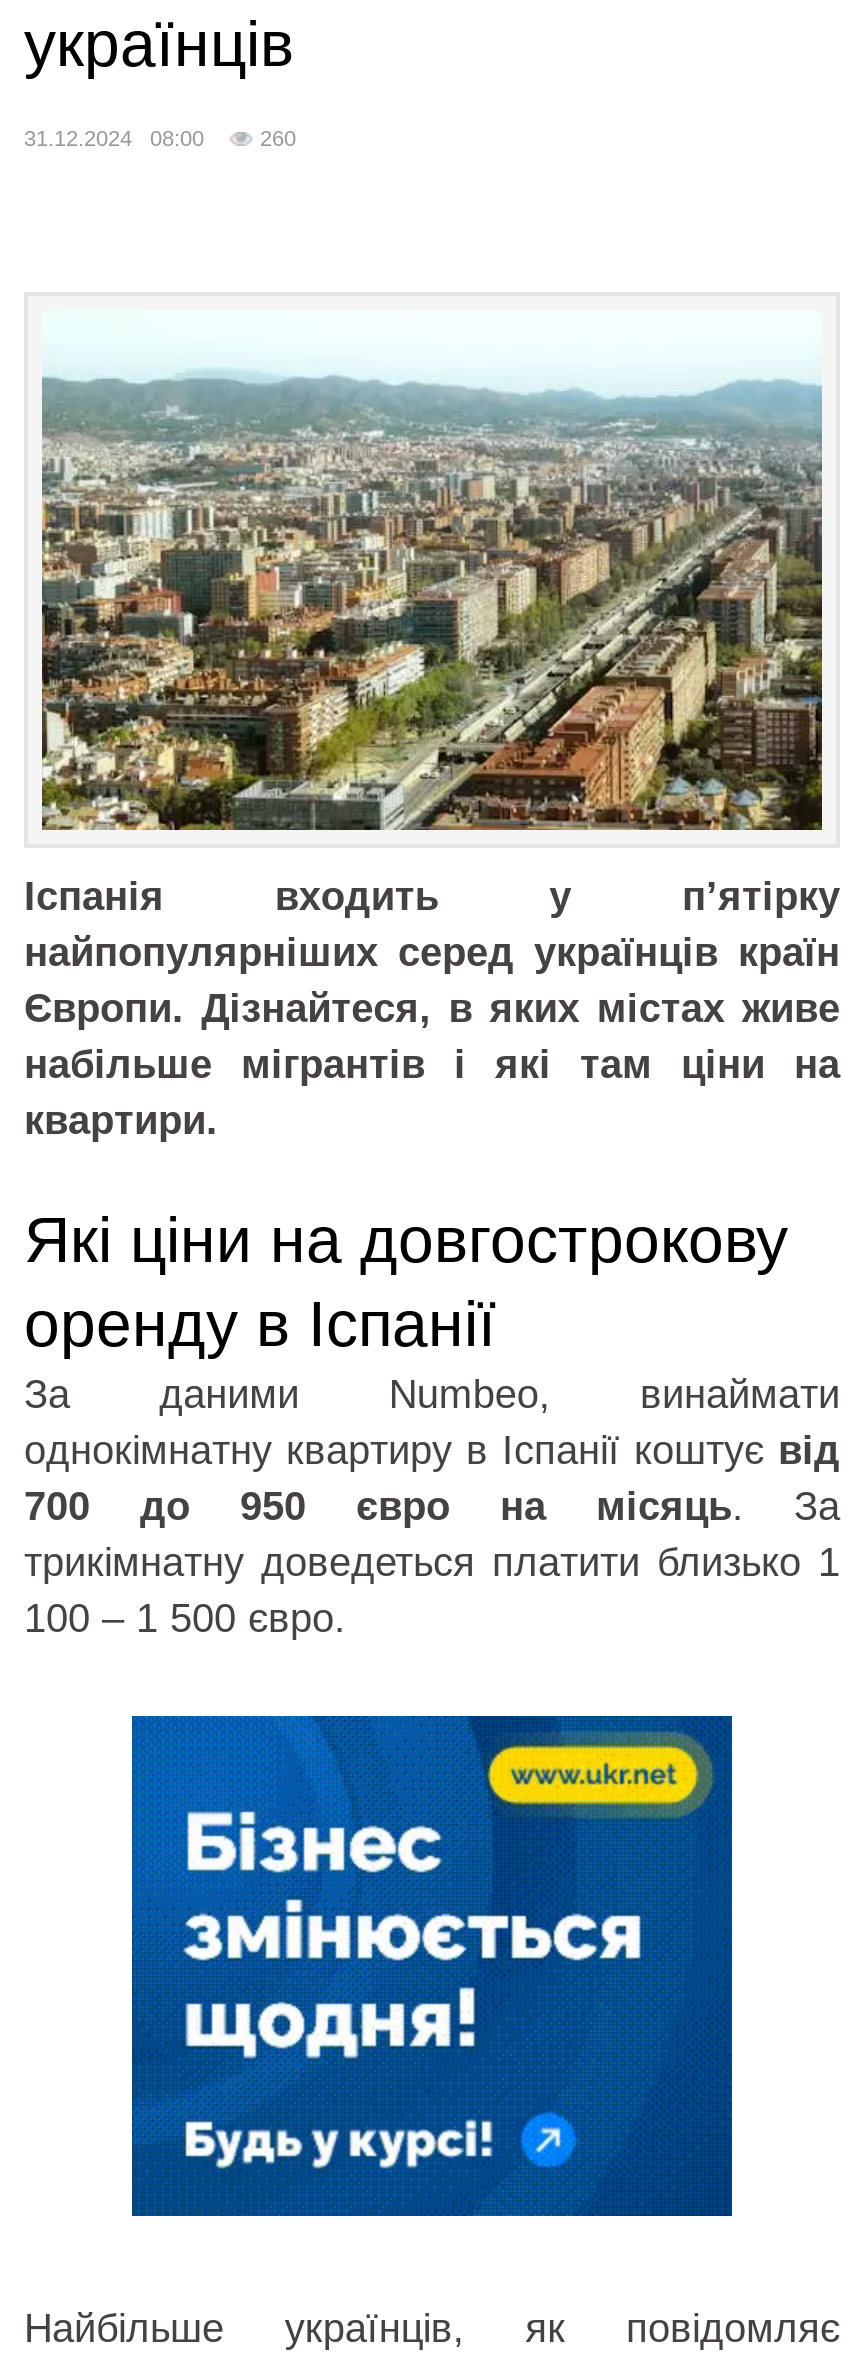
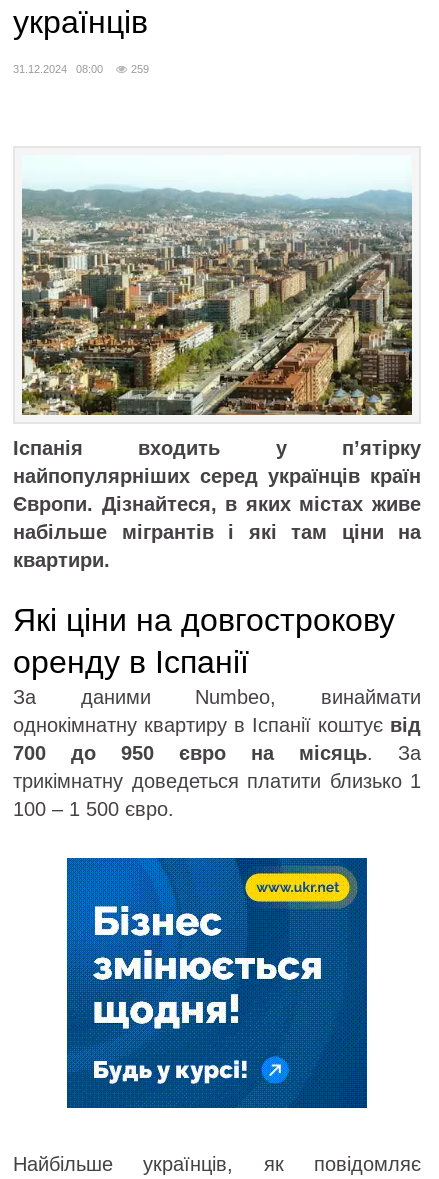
- 31.12.2024 08:00 260
+ 31.12.2024 08:00 259
